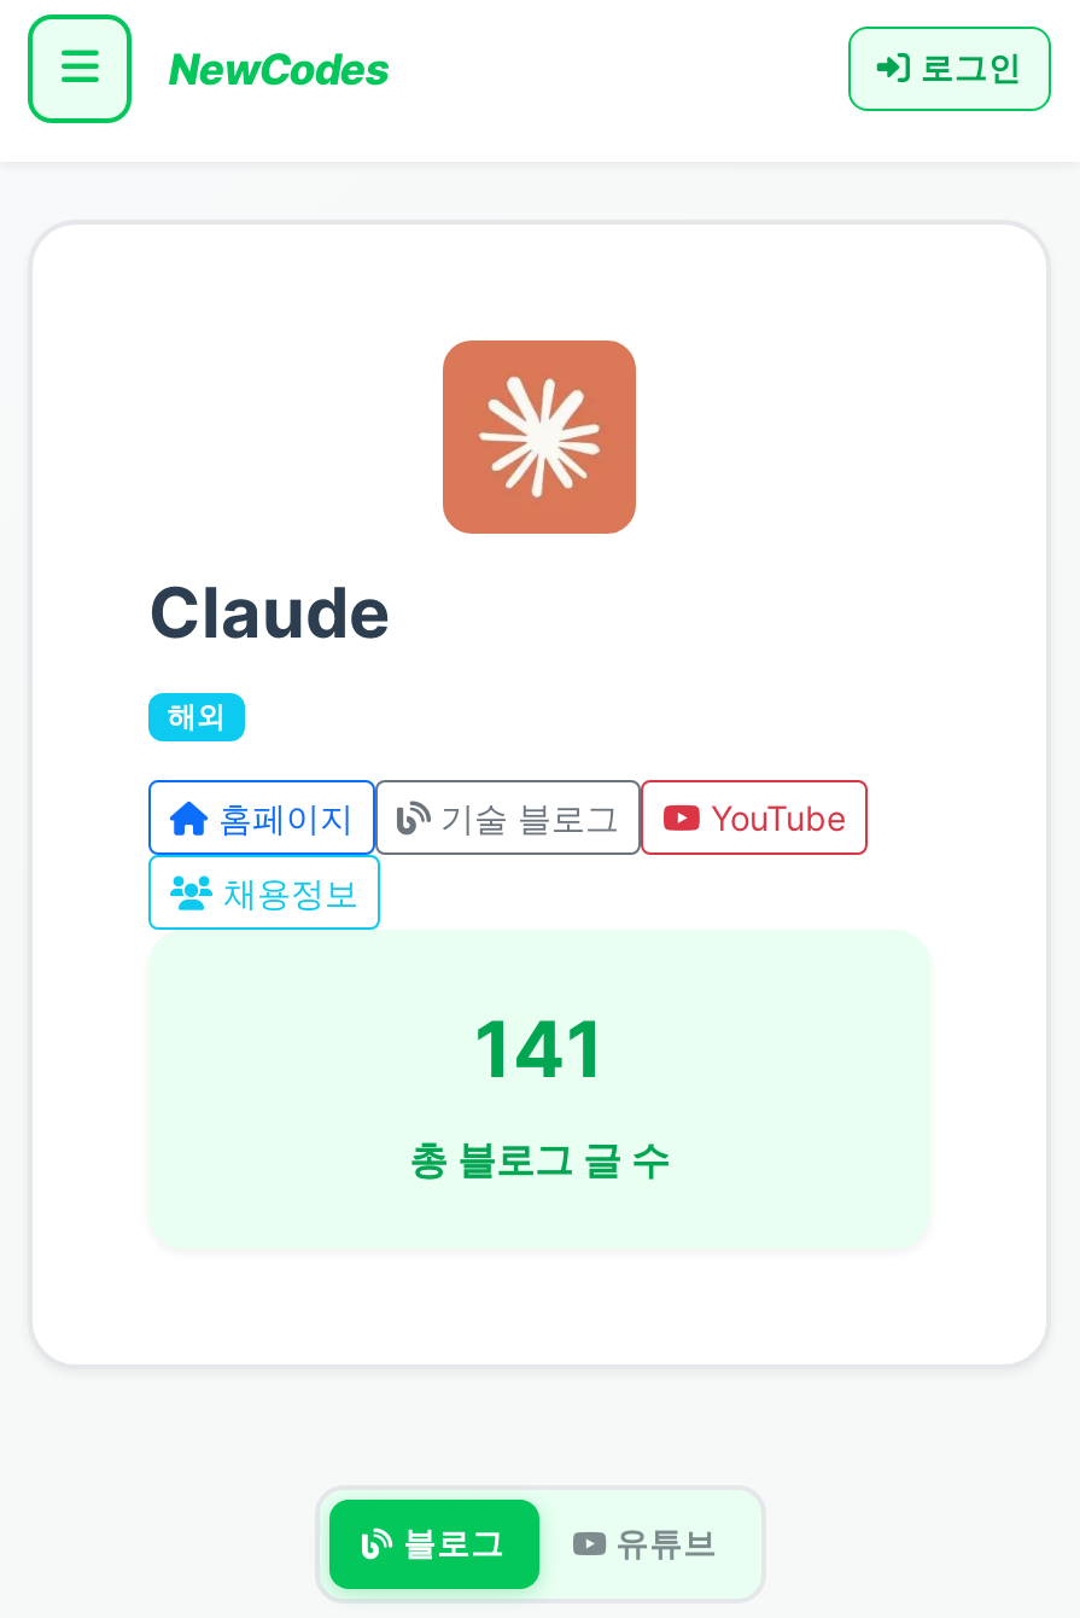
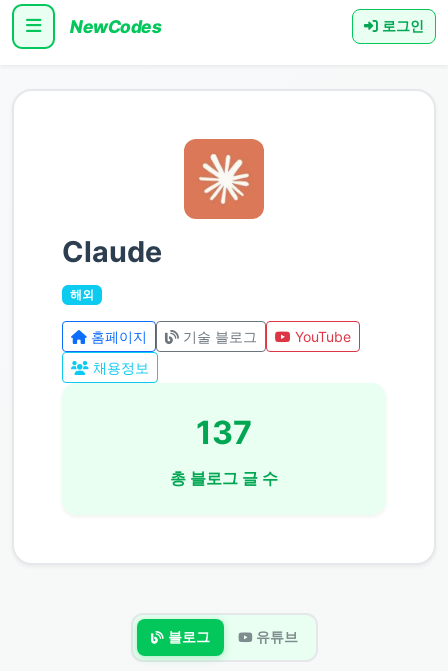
- 141
+ 137
